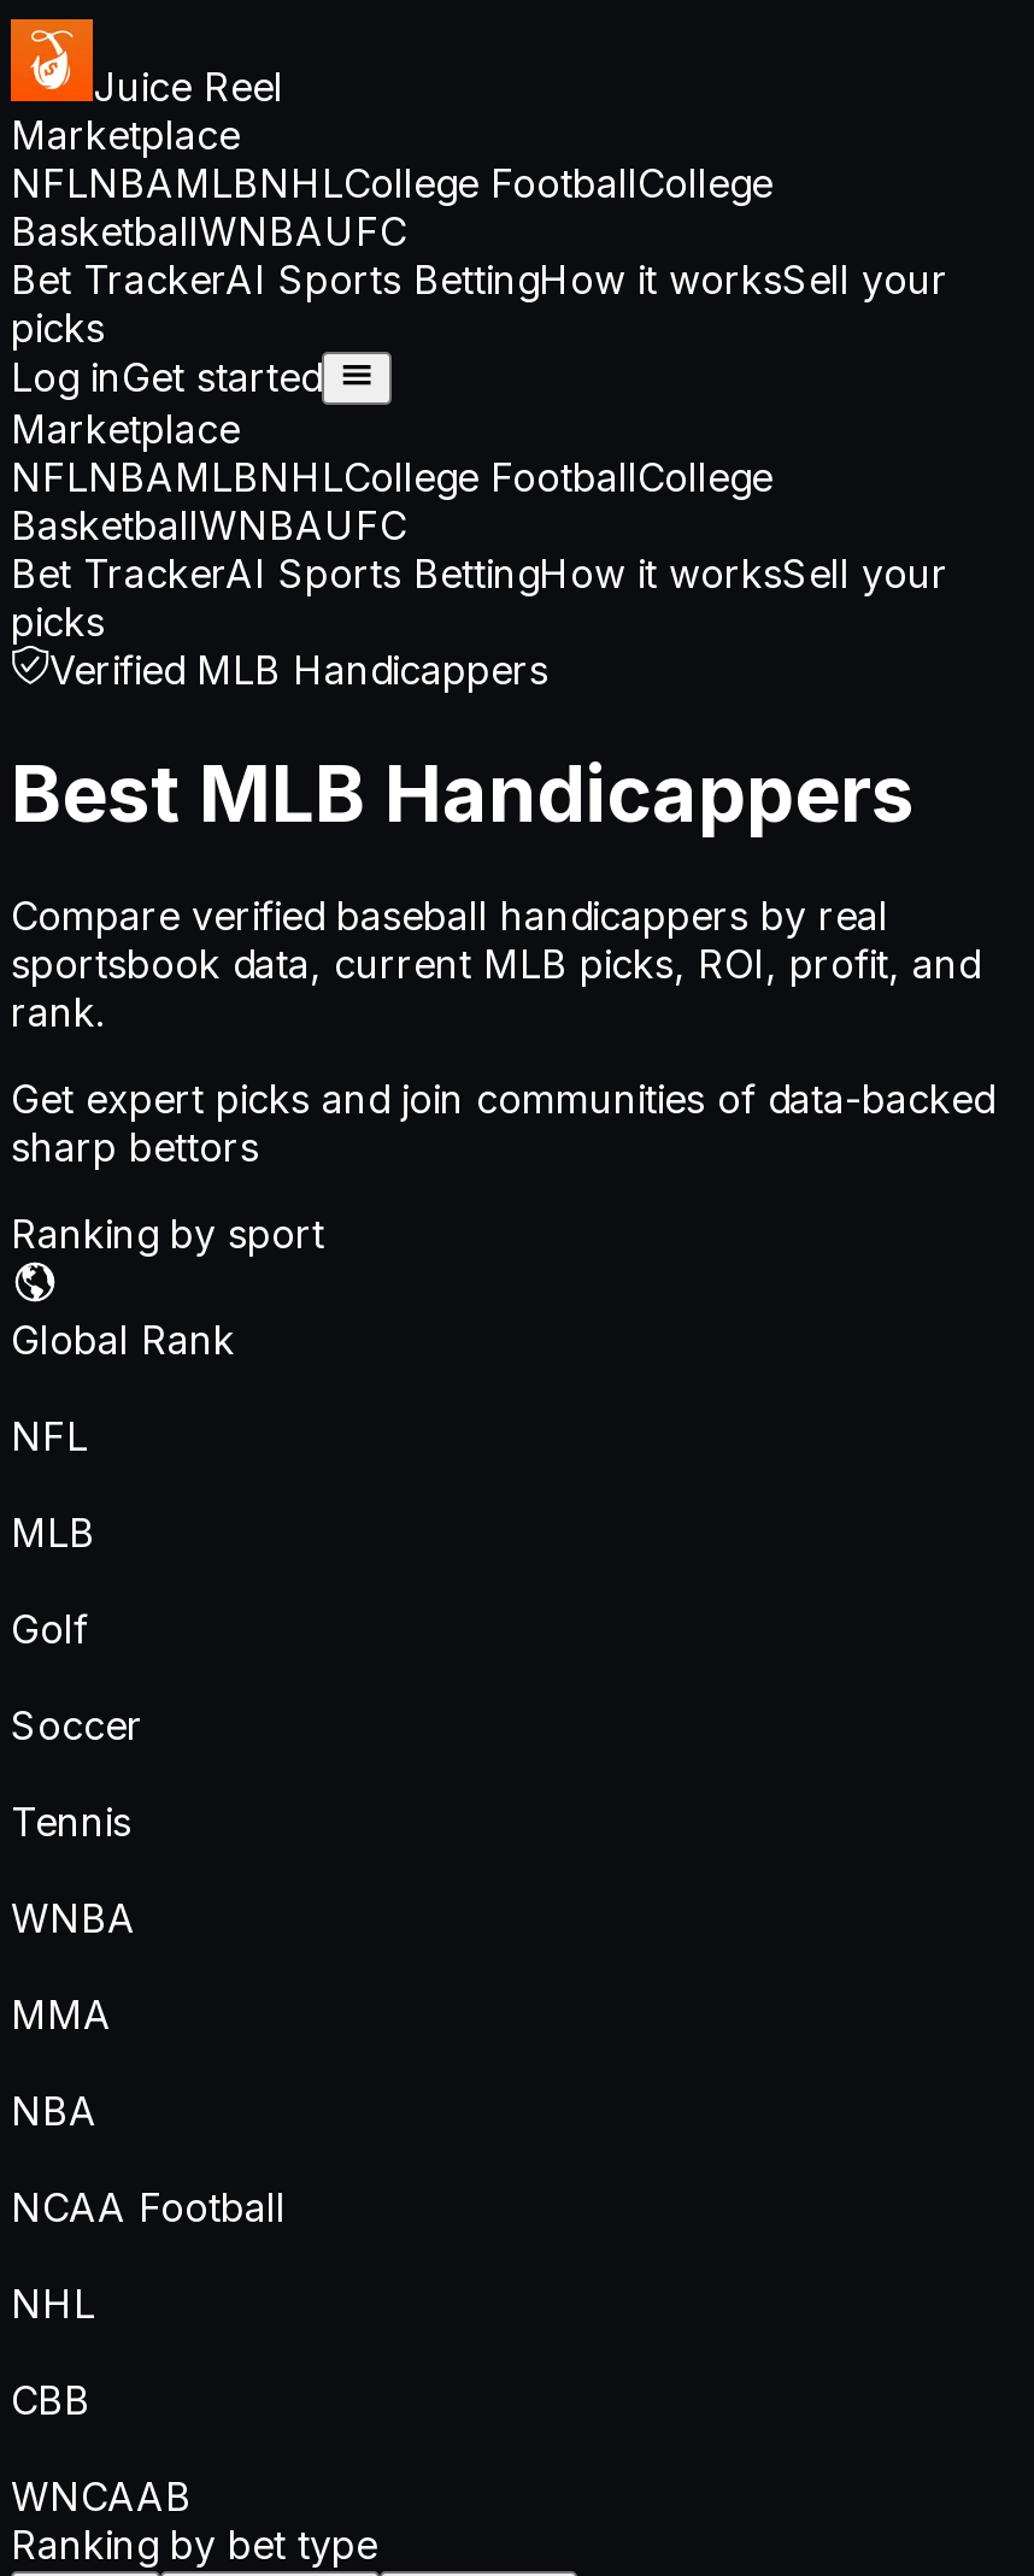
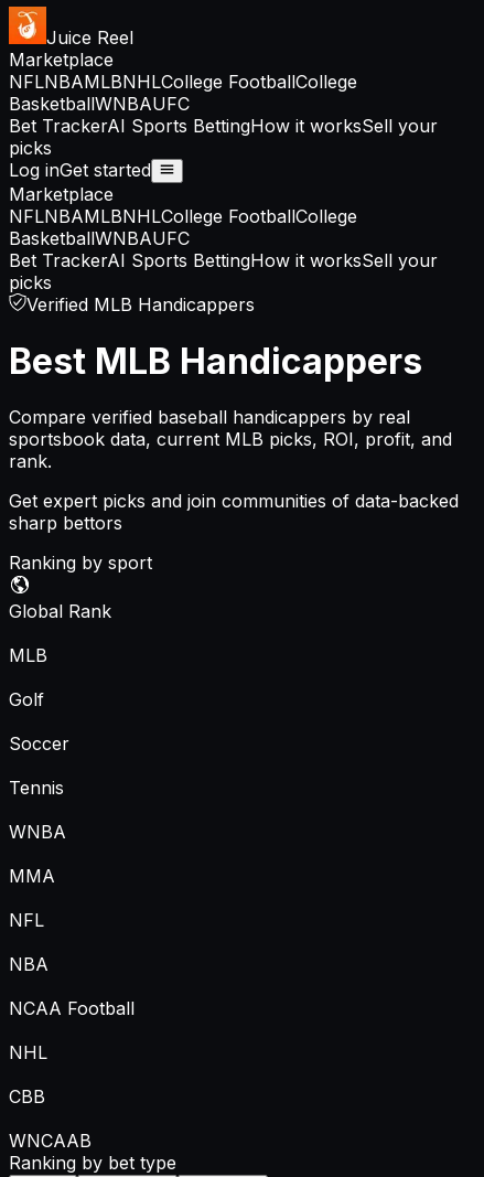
moved down: NFL

moved up: MLB | Golf | Soccer | Tennis | WNBA | MMA
